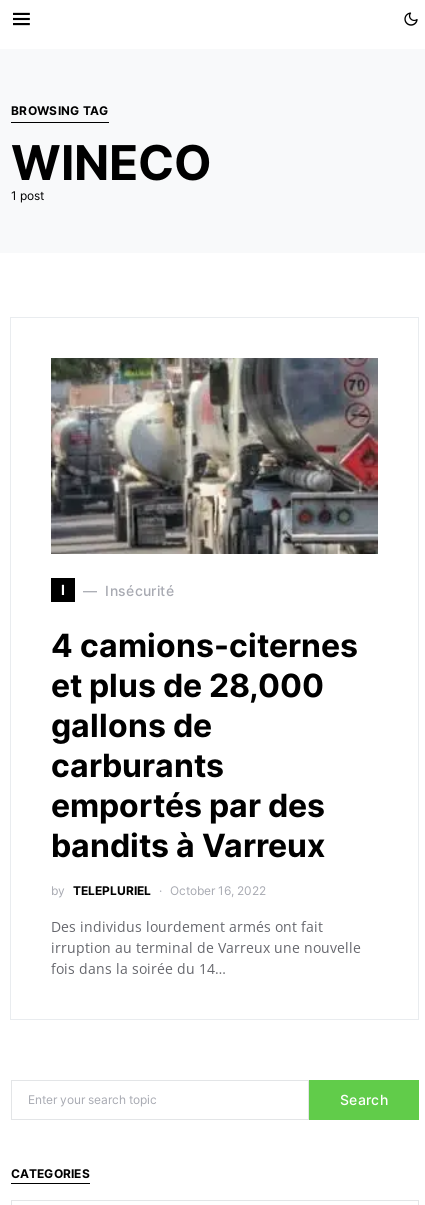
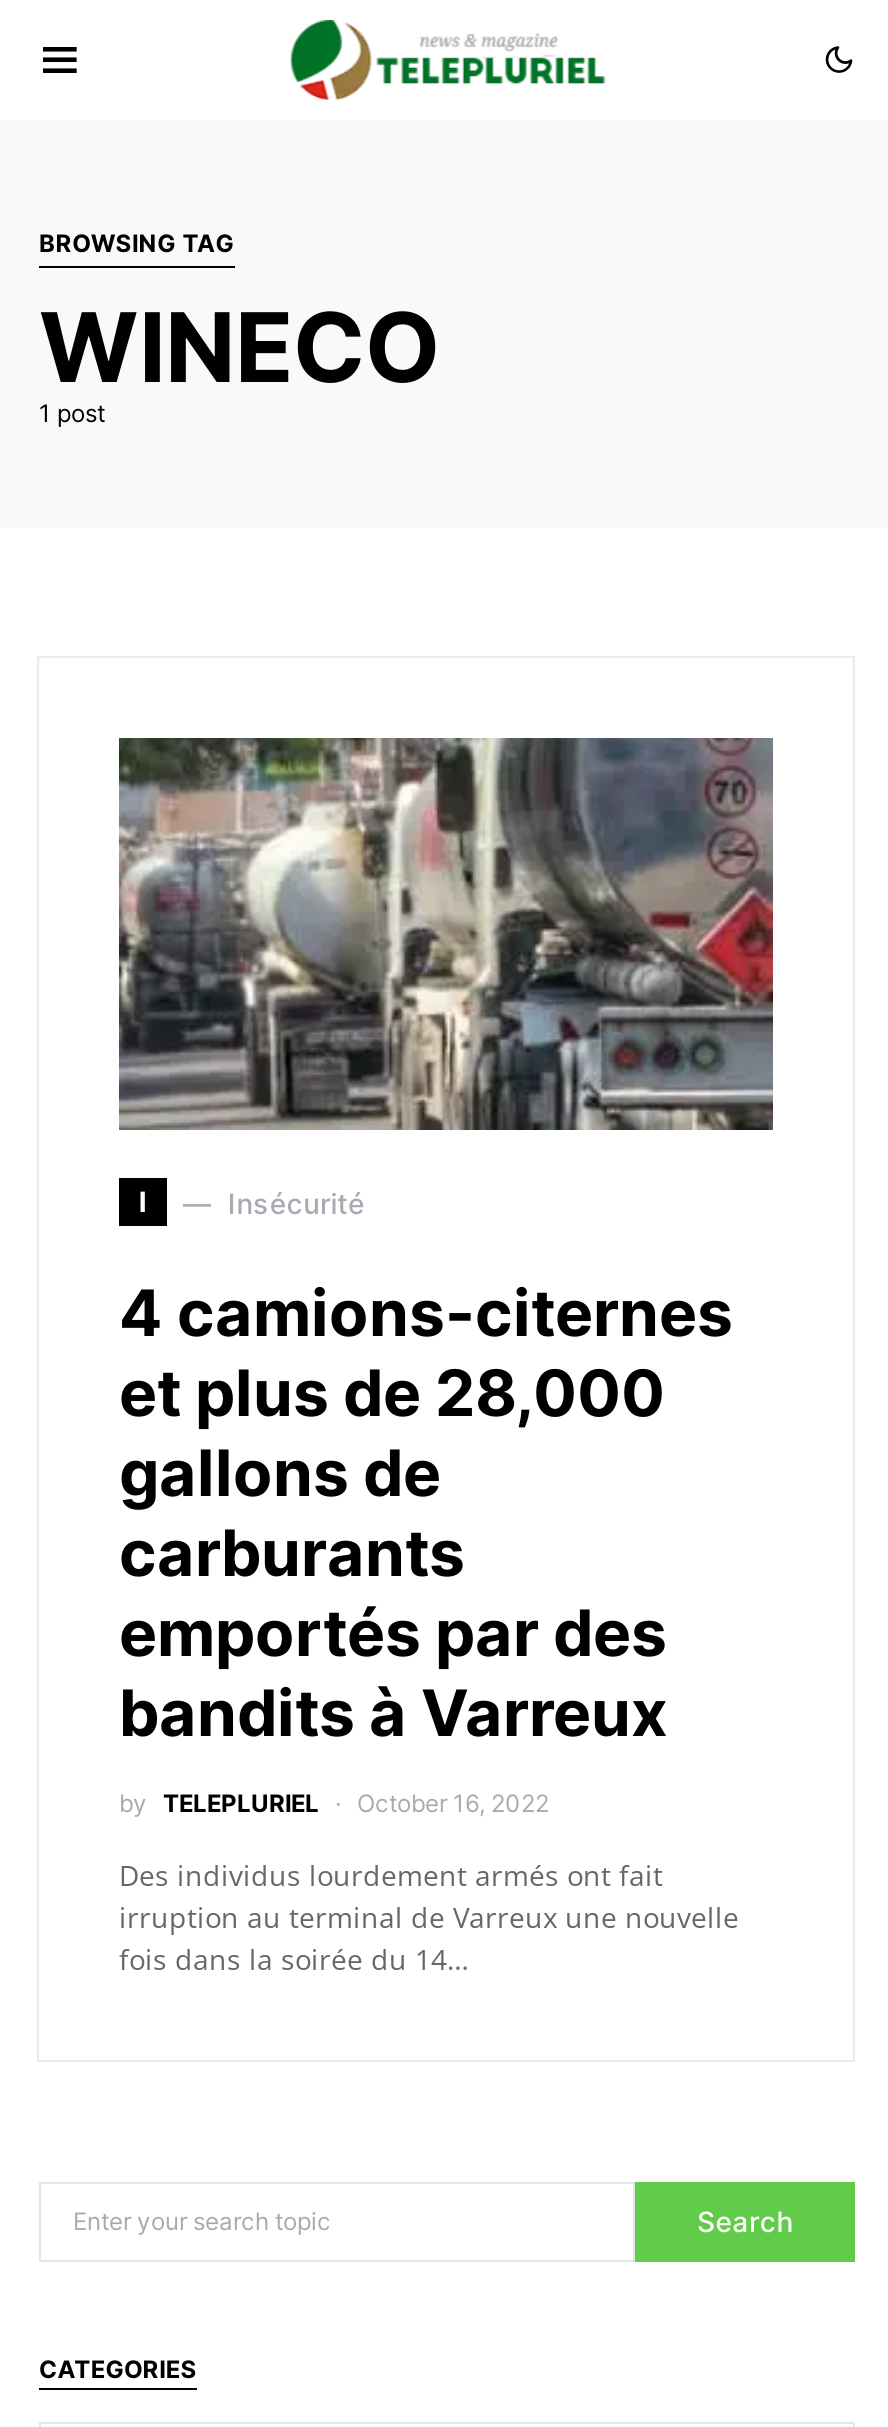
+ [image]
